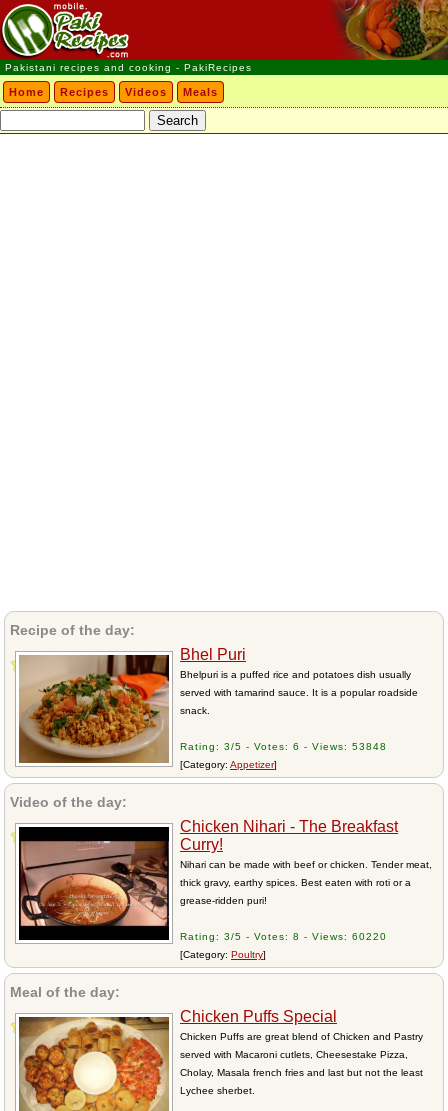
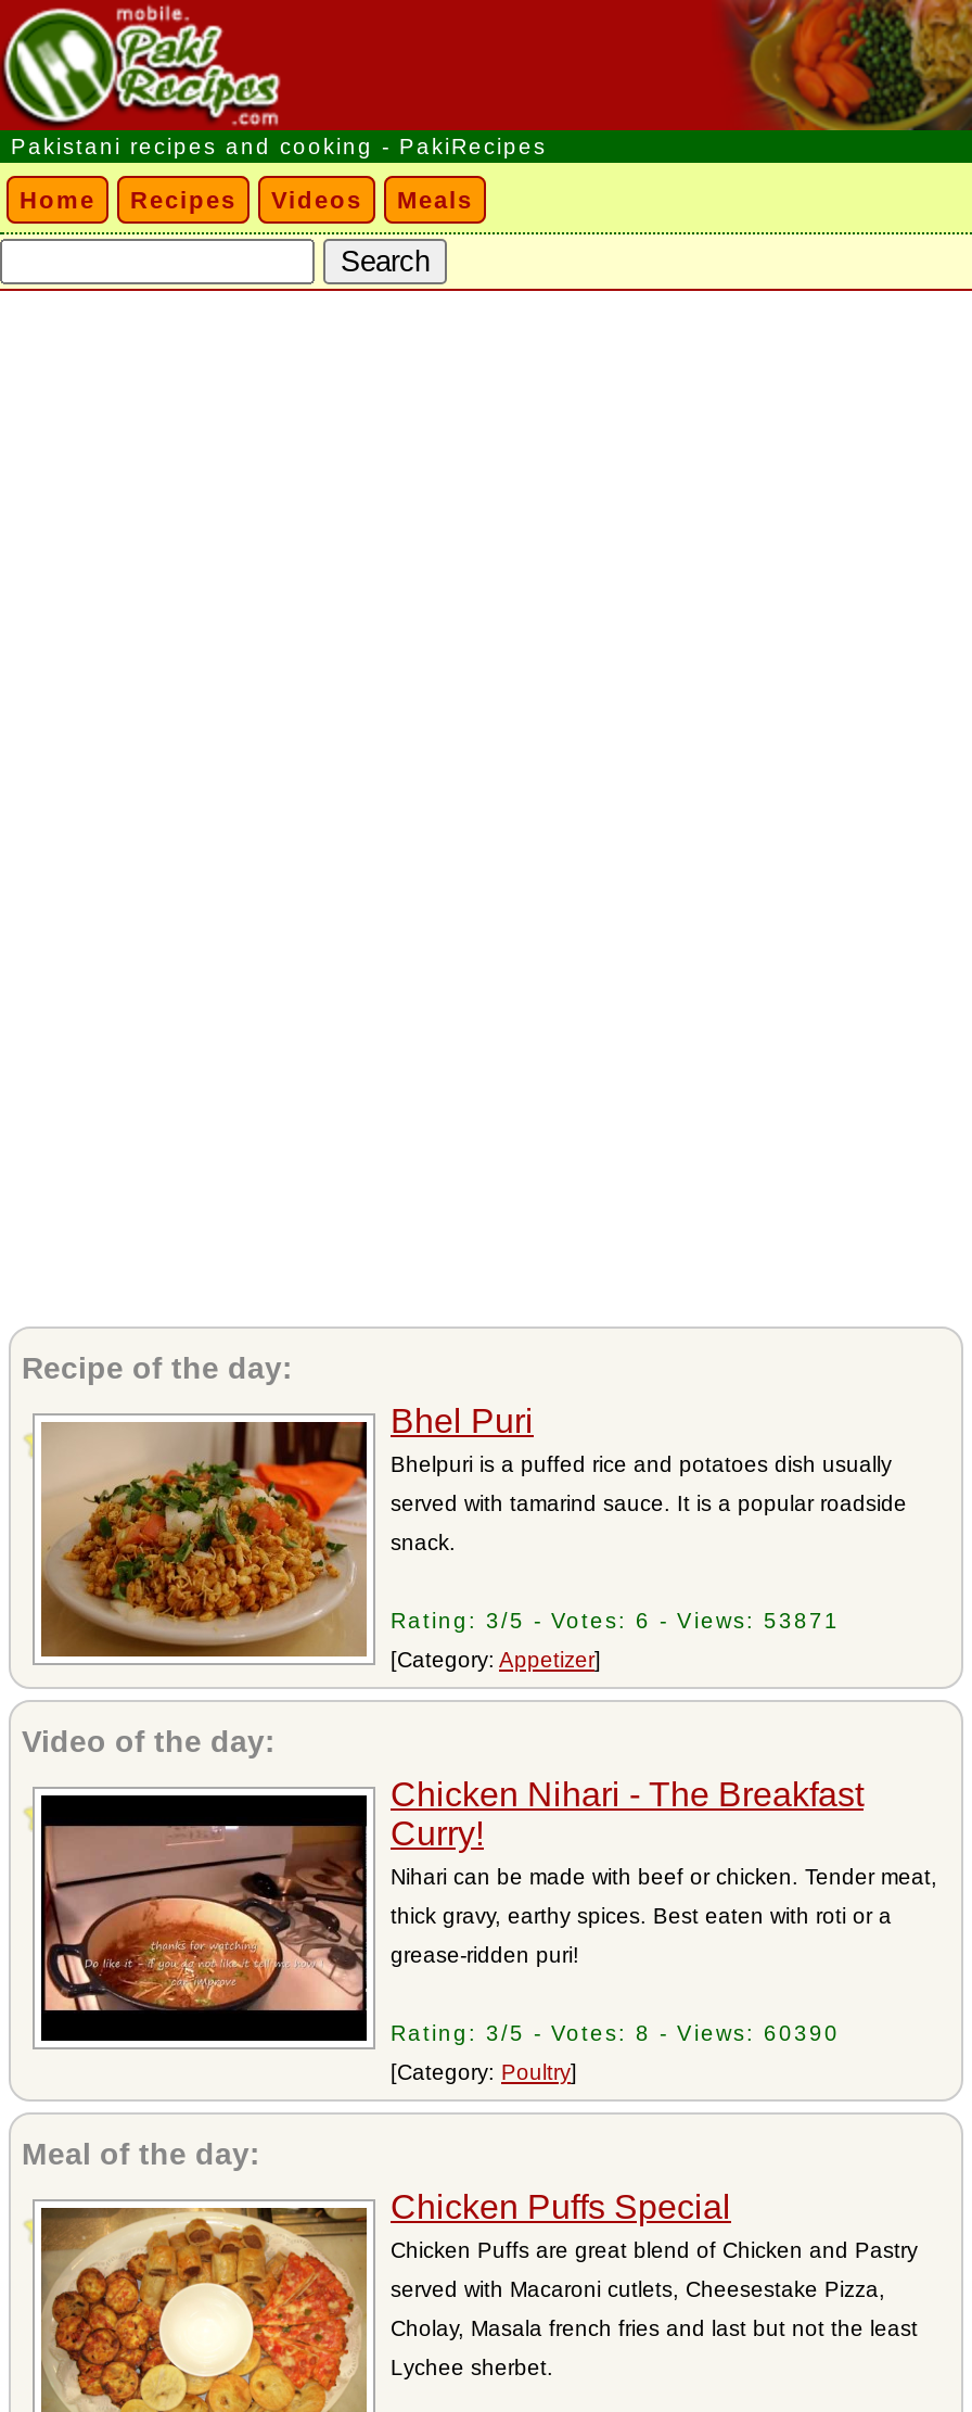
- Rating: 3/5 - Votes: 6 - Views: 53848
+ Rating: 3/5 - Votes: 6 - Views: 53871

- Rating: 3/5 - Votes: 8 - Views: 60220
+ Rating: 3/5 - Votes: 8 - Views: 60390
